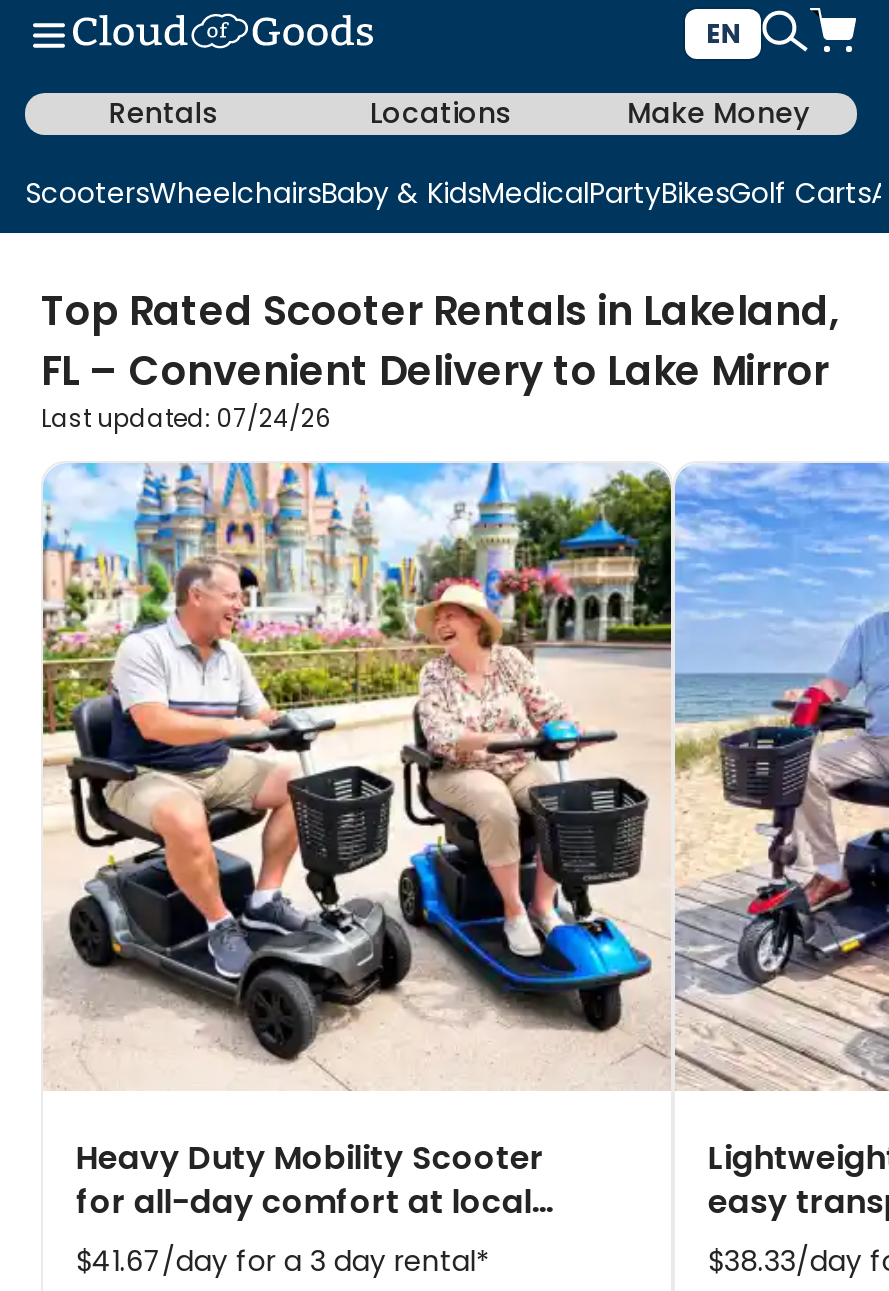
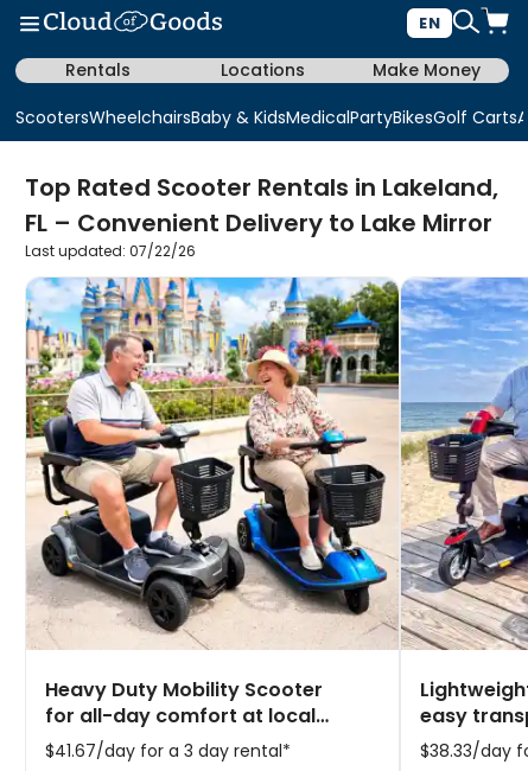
- Last updated: 07/24/26
+ Last updated: 07/22/26
